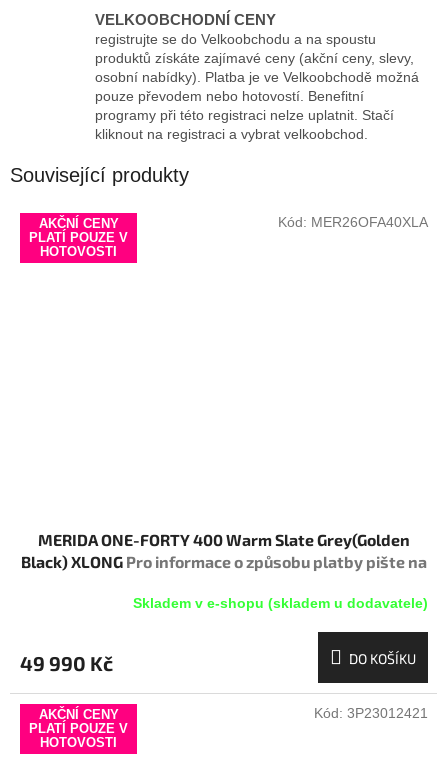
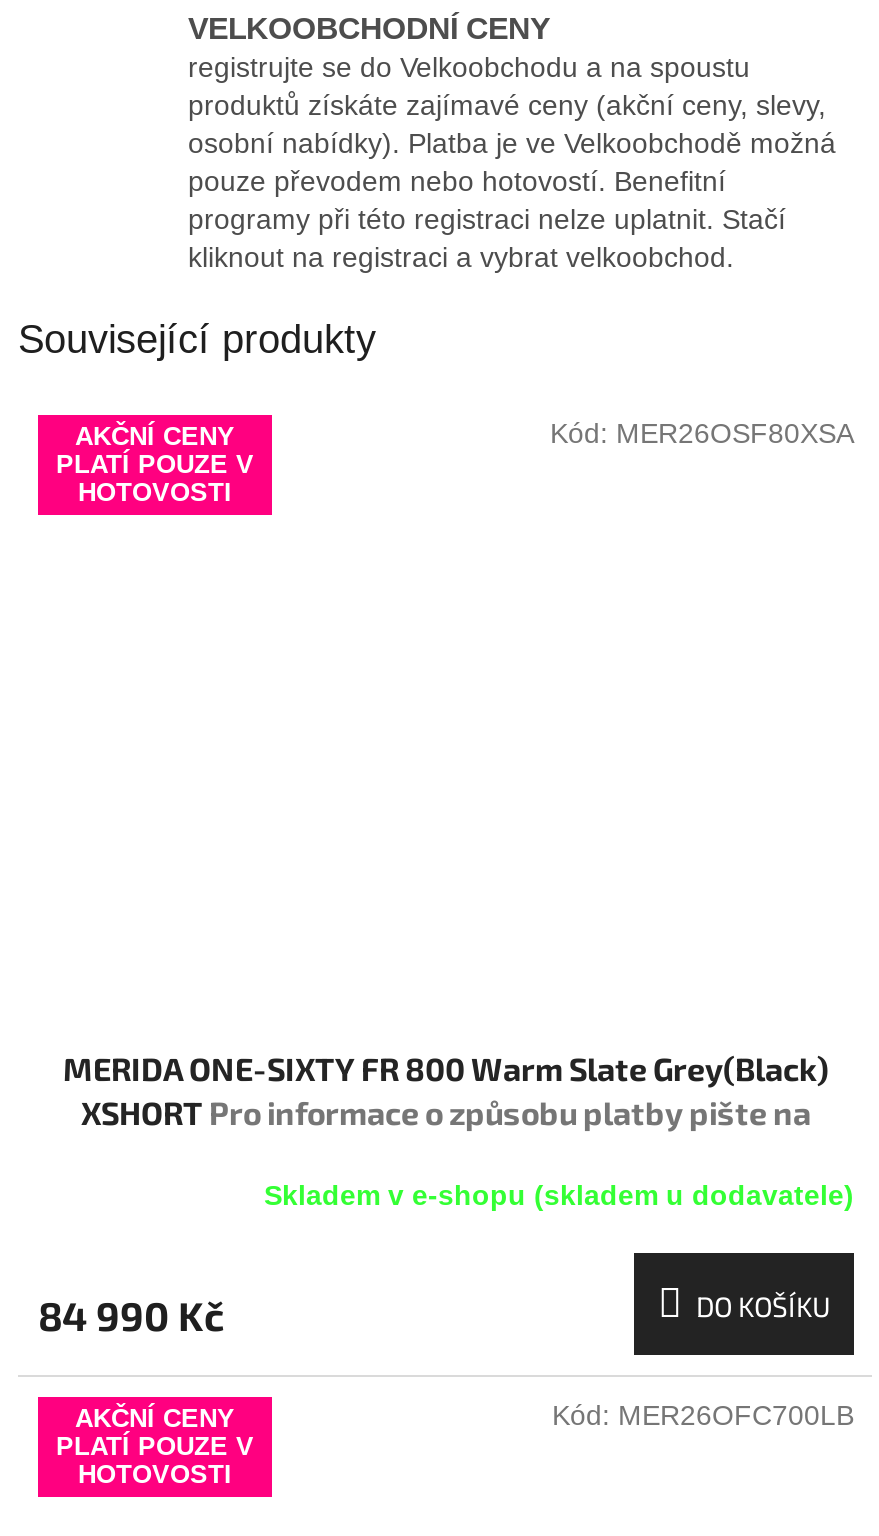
- Kód: MER26OFA40XLA
+ Kód: MER26OSF80XSA

- MERIDA ONE-FORTY 400 Warm Slate Grey(Golden
- Black) XLONG Pro informace o způsobu platby pište na
+ MERIDA ONE-SIXTY FR 800 Warm Slate Grey(Black)
+ XSHORT Pro informace o způsobu platby pište na

- 49 990 Kč
+ 84 990 Kč

- Kód: 3P23012421
+ Kód: MER26OFC700LB
